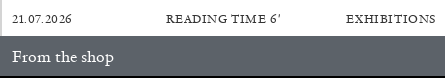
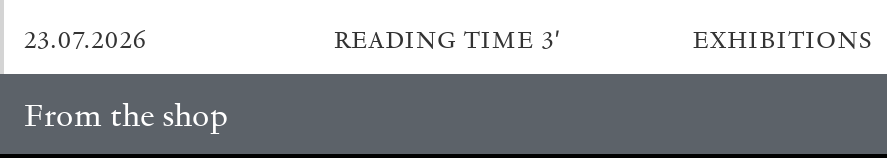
- 21.07.2026
- READING TIME 6′
+ 23.07.2026
+ READING TIME 3′
